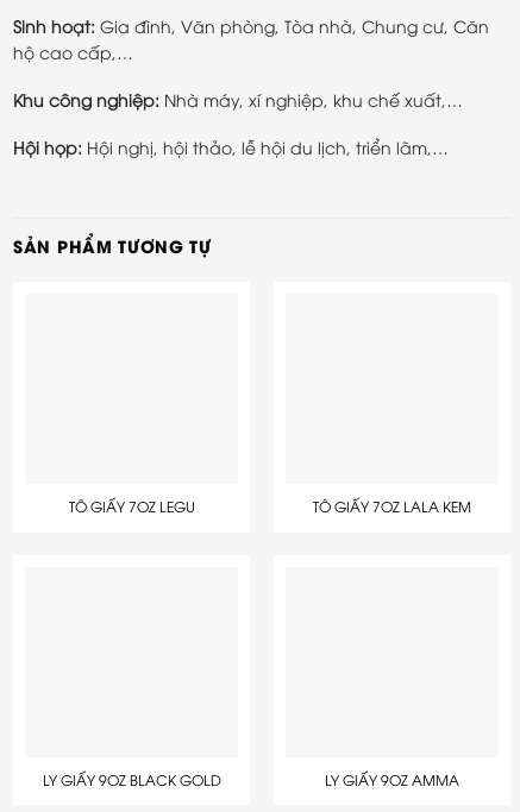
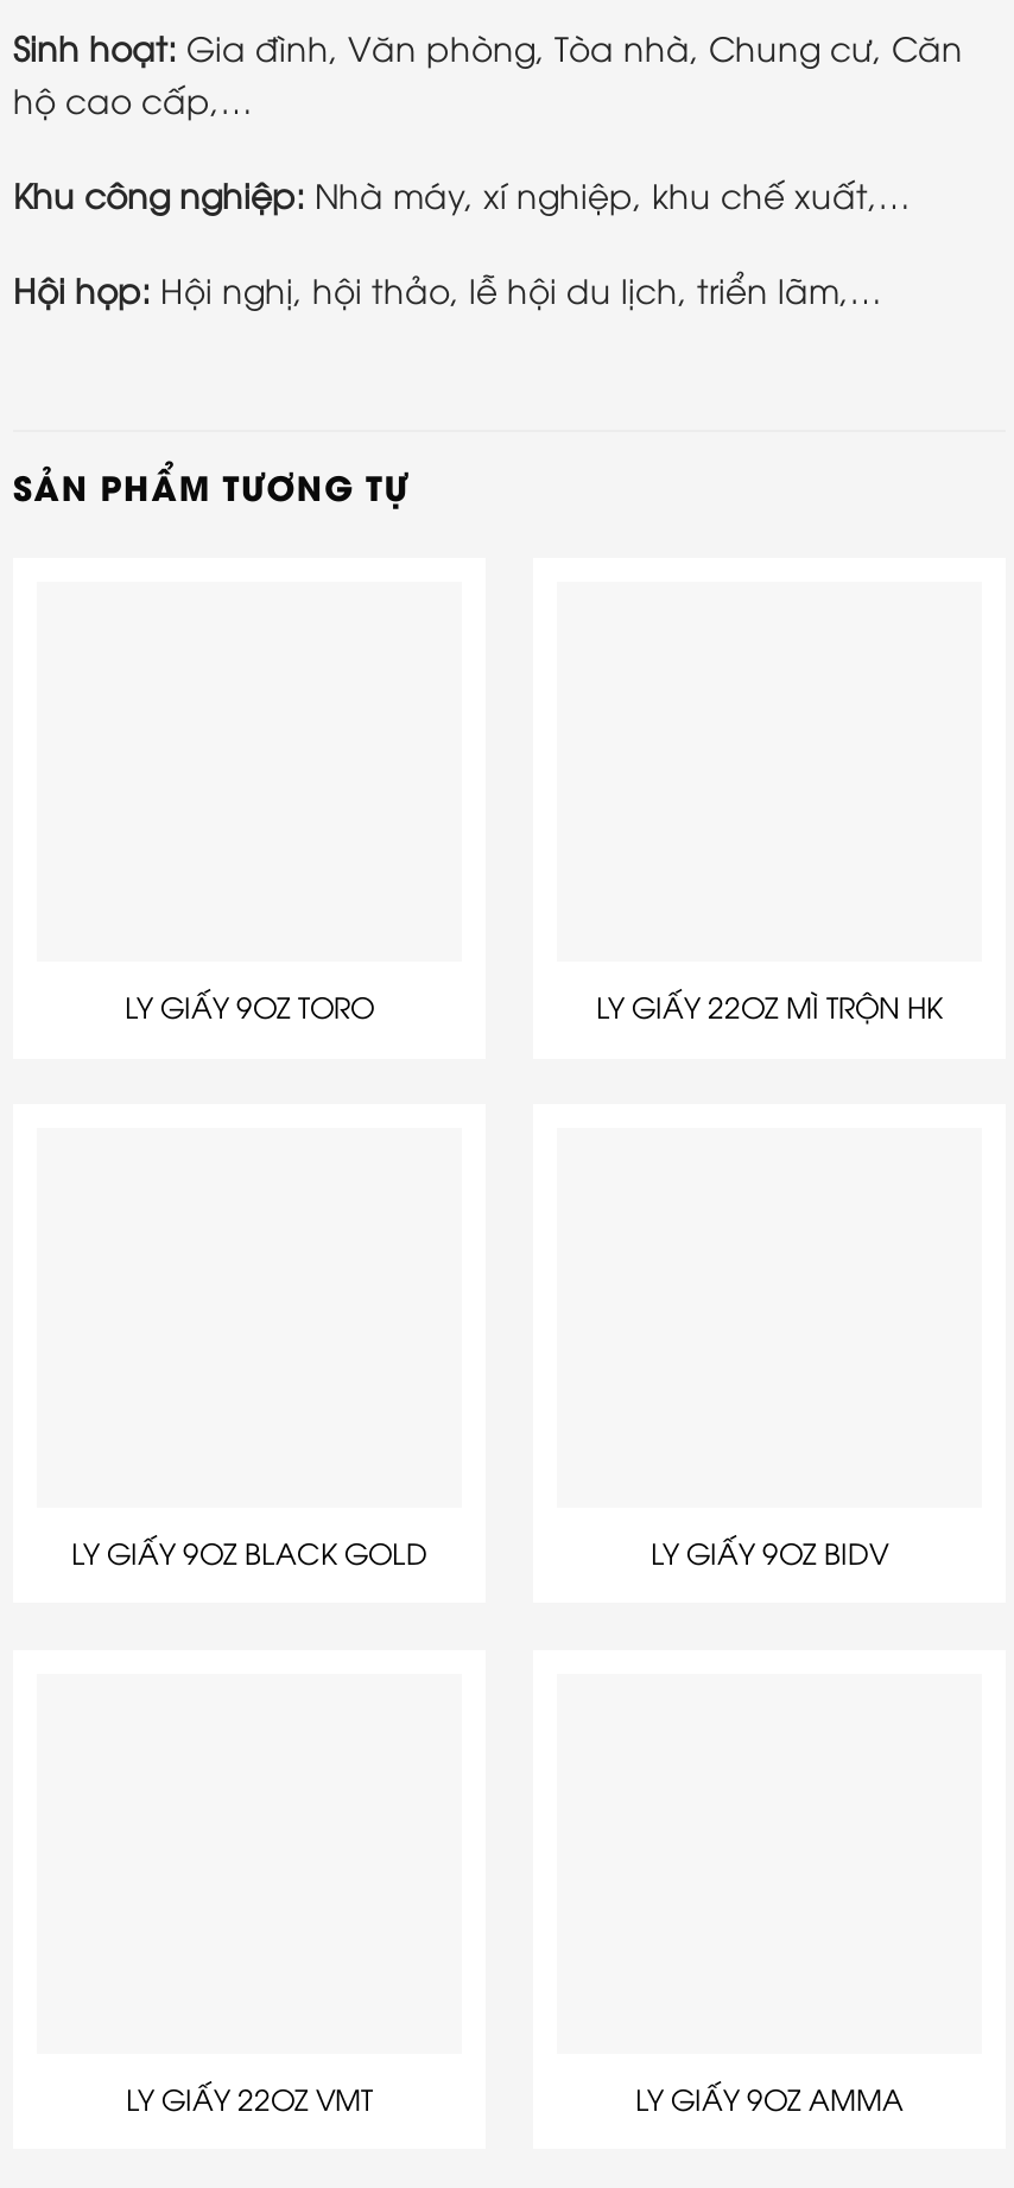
- TÔ GIẤY 7OZ LEGU
- TÔ GIẤY 7OZ LALA KEM
+ LY GIẤY 9OZ TORO
+ LY GIẤY 22OZ MÌ TRỘN HK

+ LY GIẤY 22OZ VMT

+ LY GIẤY 9OZ BIDV
